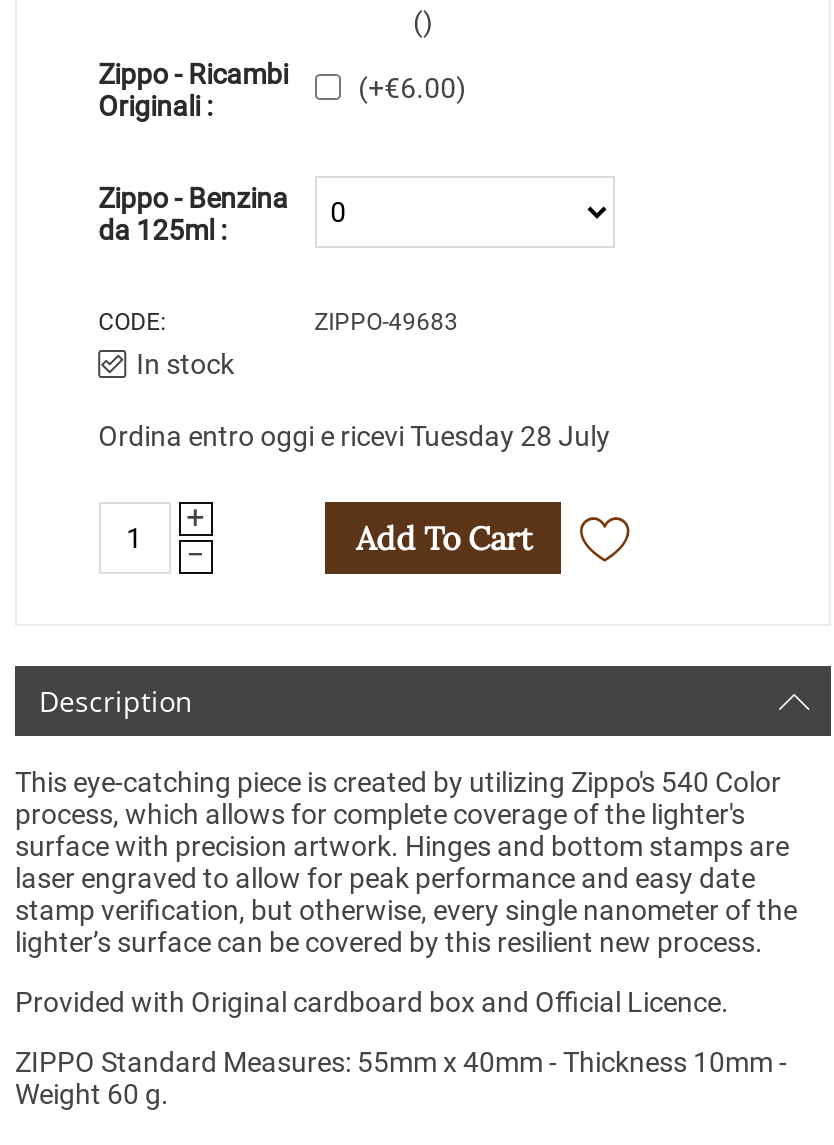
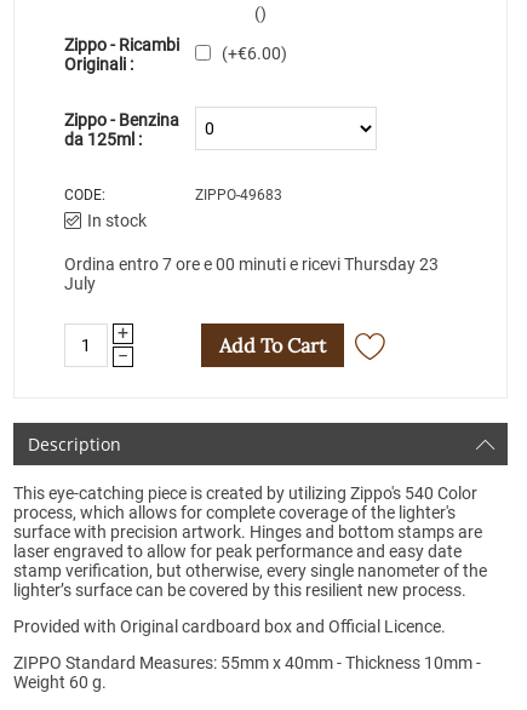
- Ordina entro oggi e ricevi Tuesday 28 July
+ Ordina entro 7 ore e 00 minuti e ricevi Thursday 23
+ July
